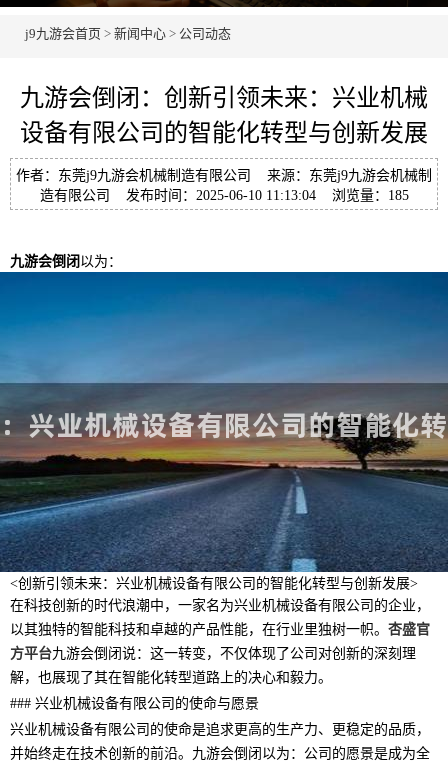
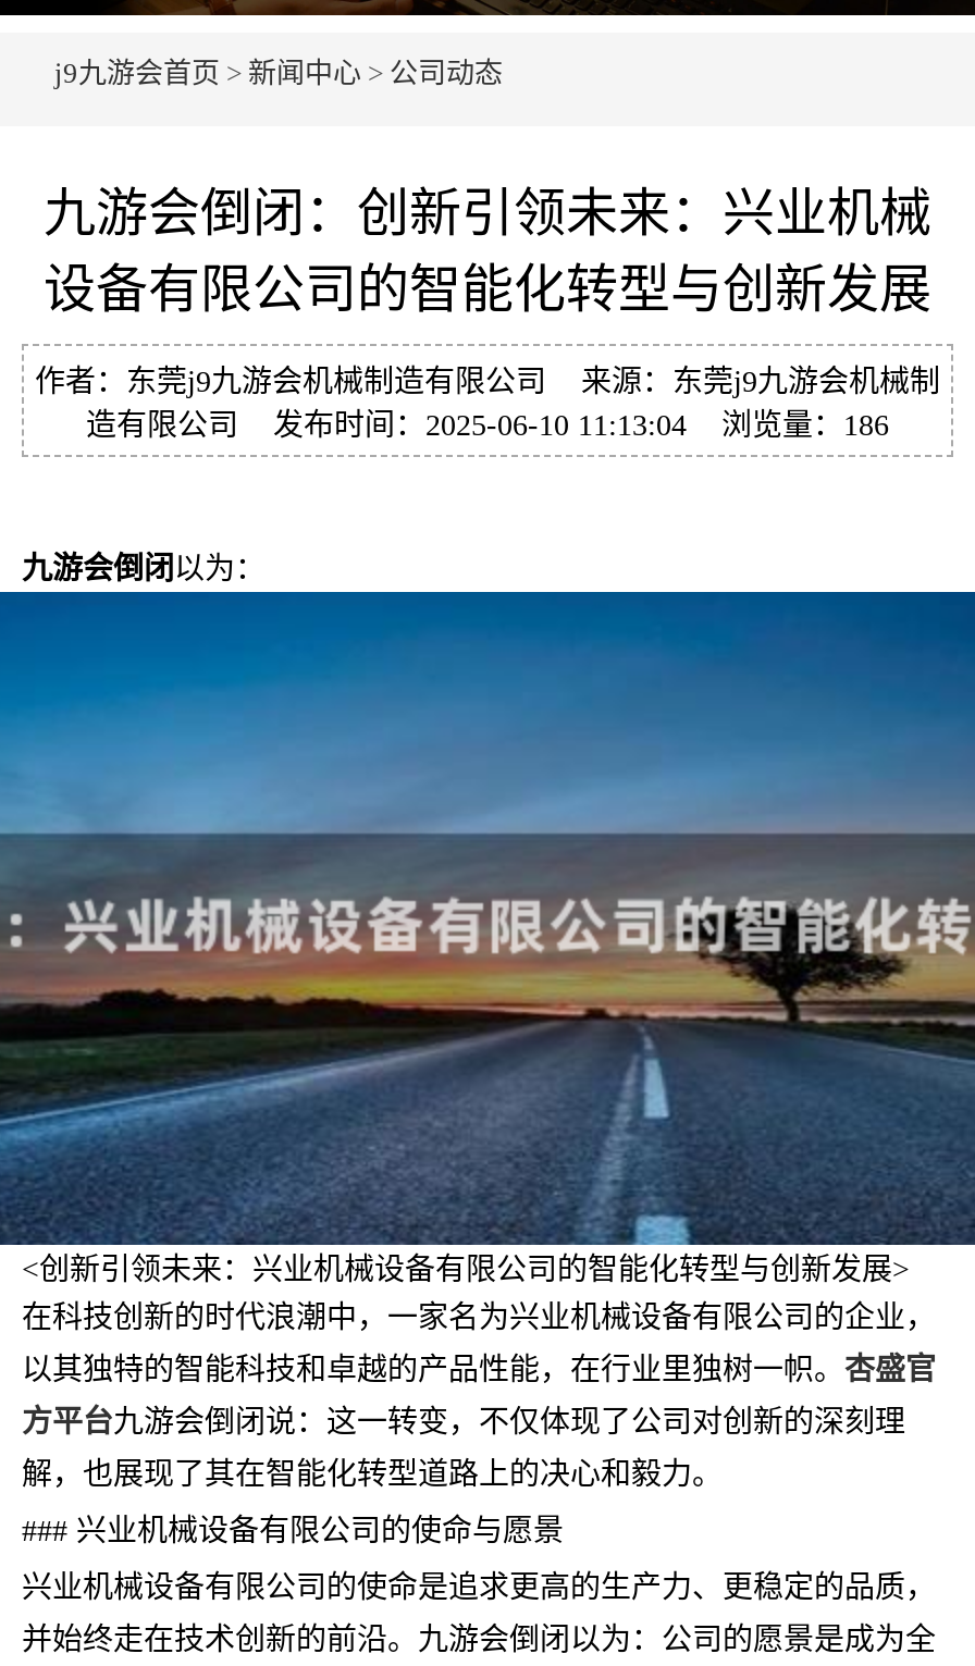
- 造有限公司 发布时间：2025-06-10 11:13:04 浏览量：185
+ 造有限公司 发布时间：2025-06-10 11:13:04 浏览量：186
